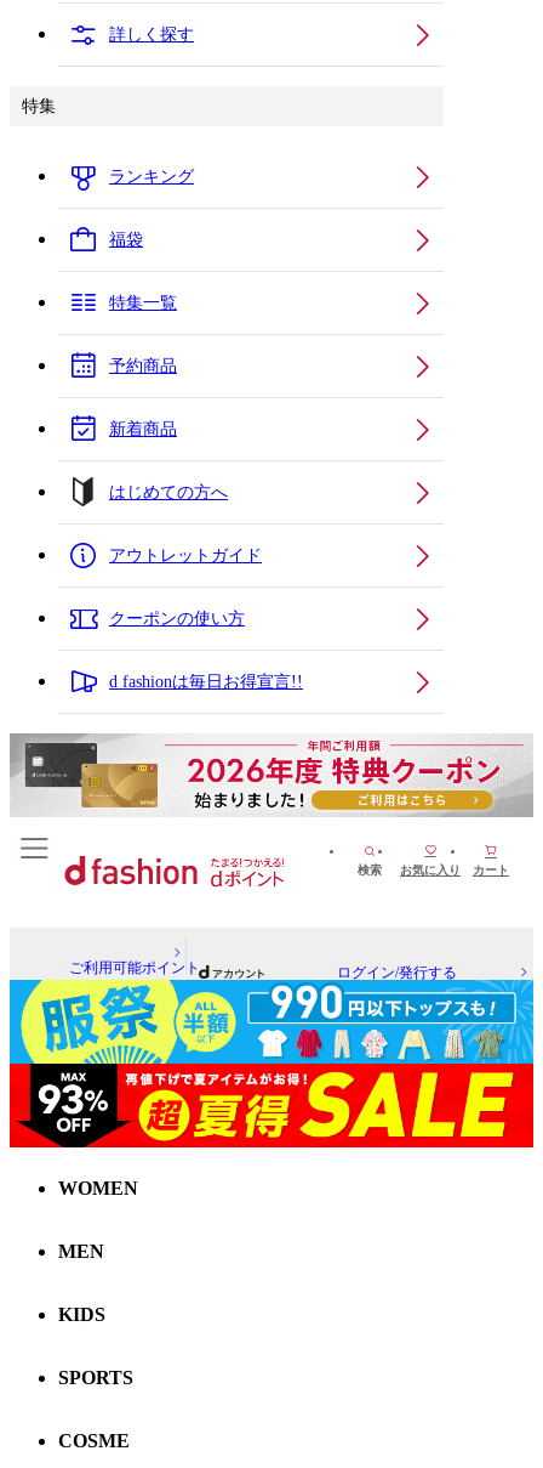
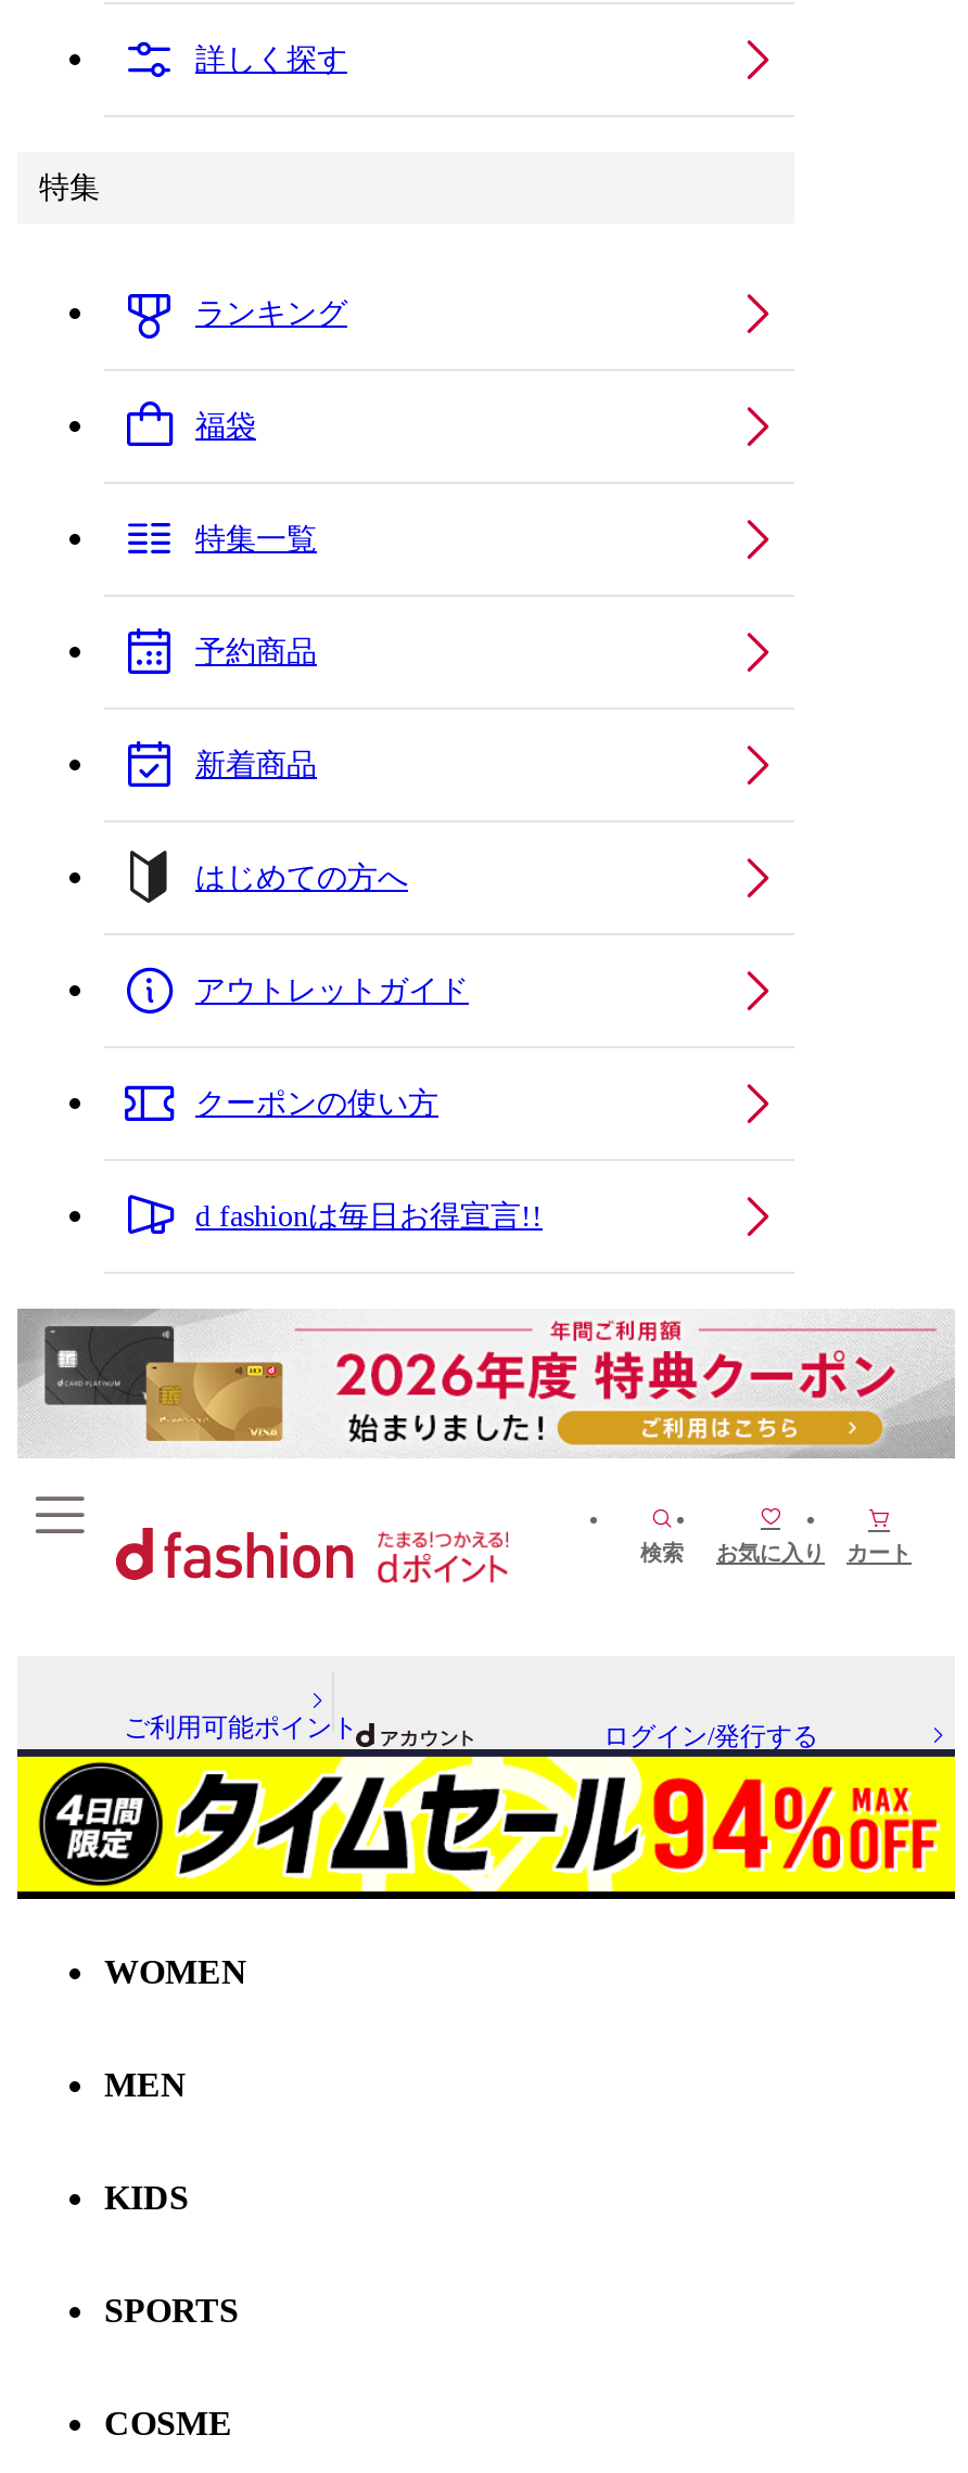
- [image]
+ [image]
